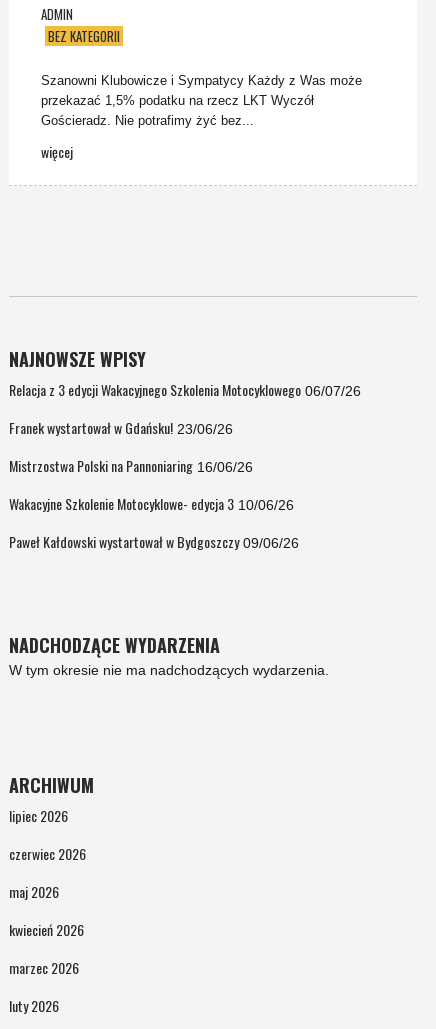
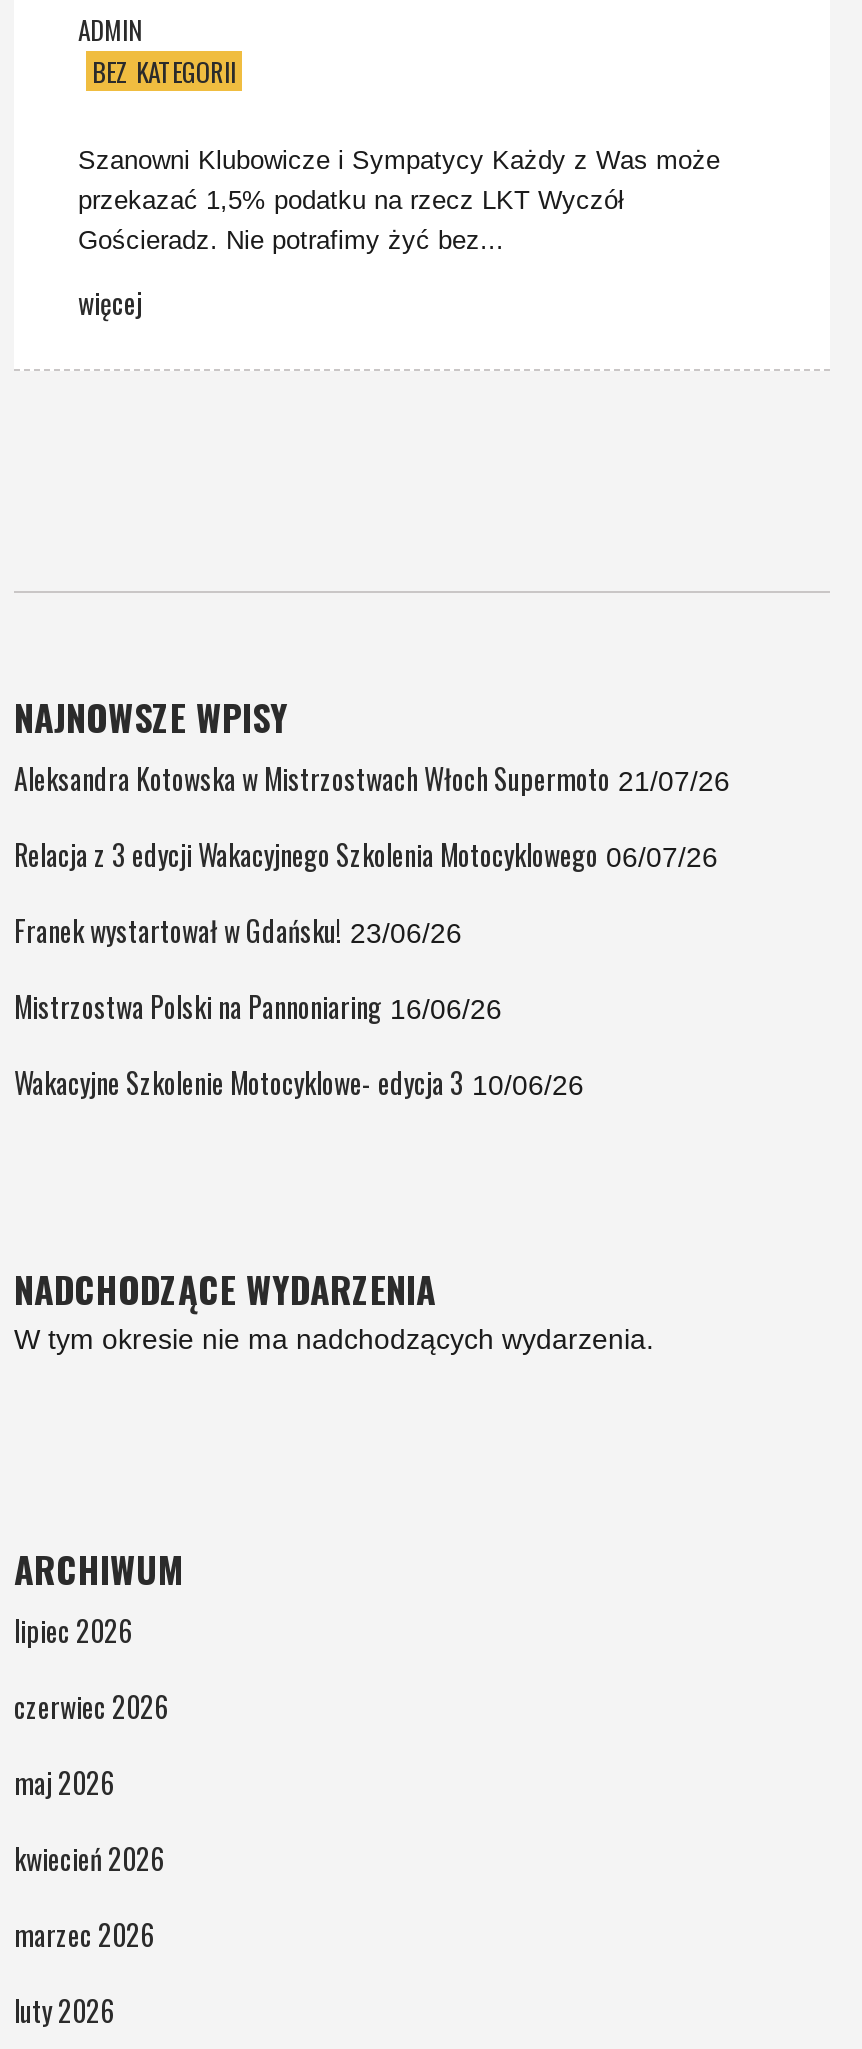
+ Aleksandra Kotowska w Mistrzostwach Włoch Supermoto 21/07/26

moved down: Relacja z 3 edycji Wakacyjnego Szkolenia Motocyklowego 06/07/26 | Franek wystartował w Gdańsku! 23/06/26 | Mistrzostwa Polski na Pannoniaring 16/06/26 | Wakacyjne Szkolenie Motocyklowe- edycja 3 10/06/26

- Paweł Kałdowski wystartował w Bydgoszczy 09/06/26
